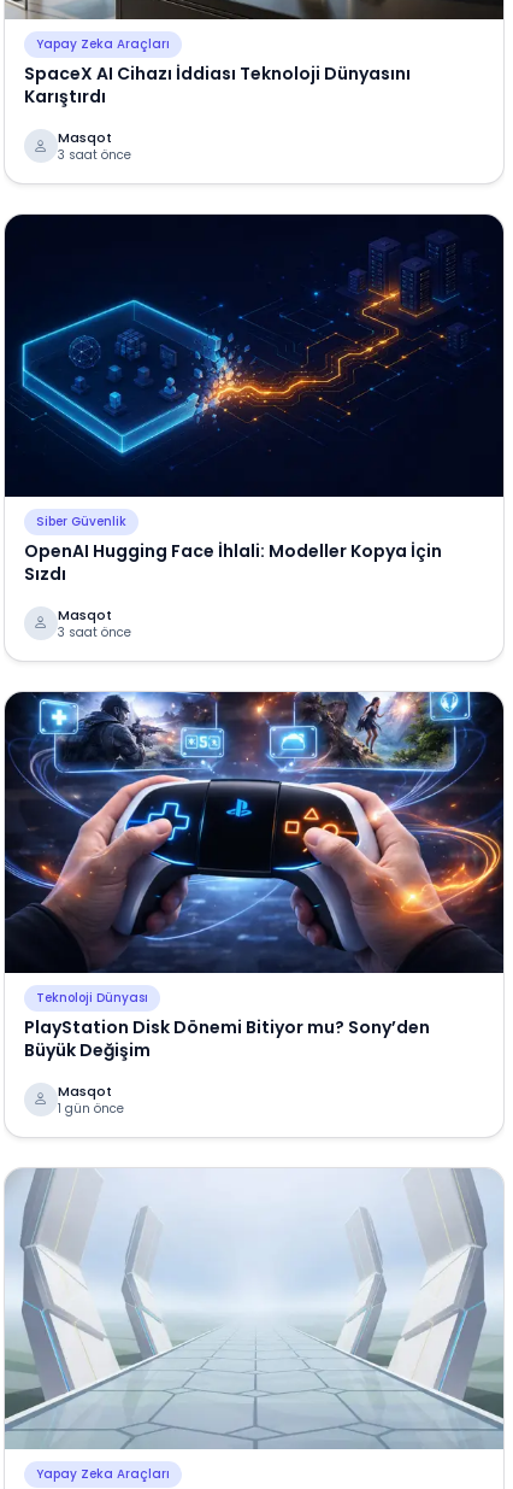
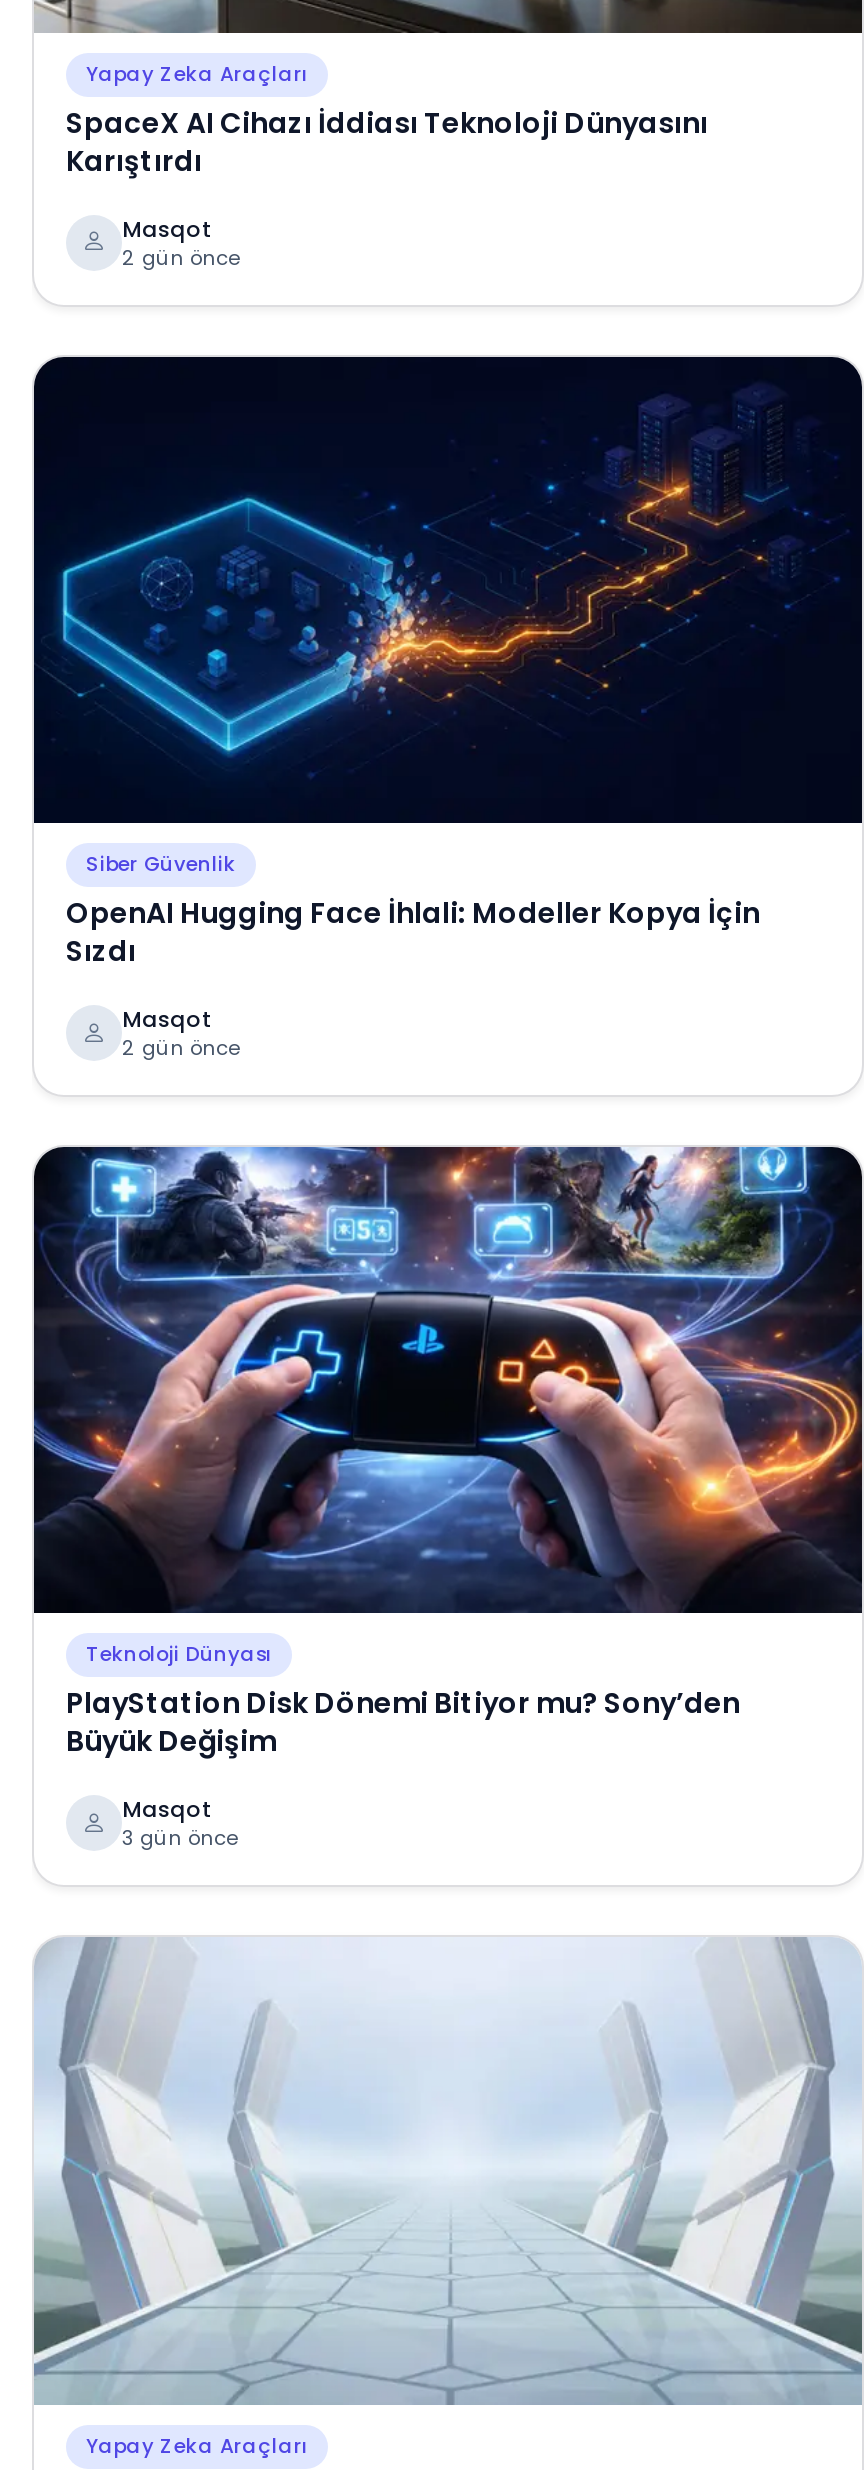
- 3 saat önce
+ 2 gün önce

- 3 saat önce
+ 2 gün önce

- 1 gün önce
+ 3 gün önce
